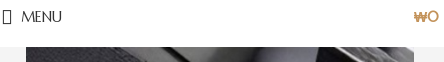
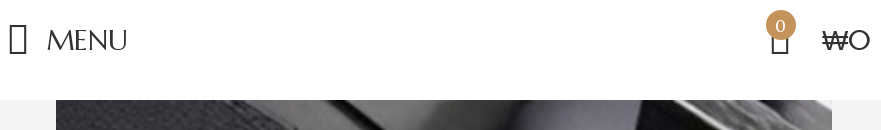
+ 0
